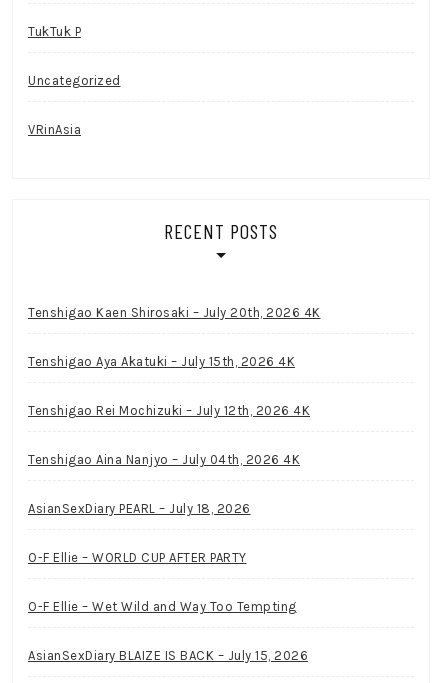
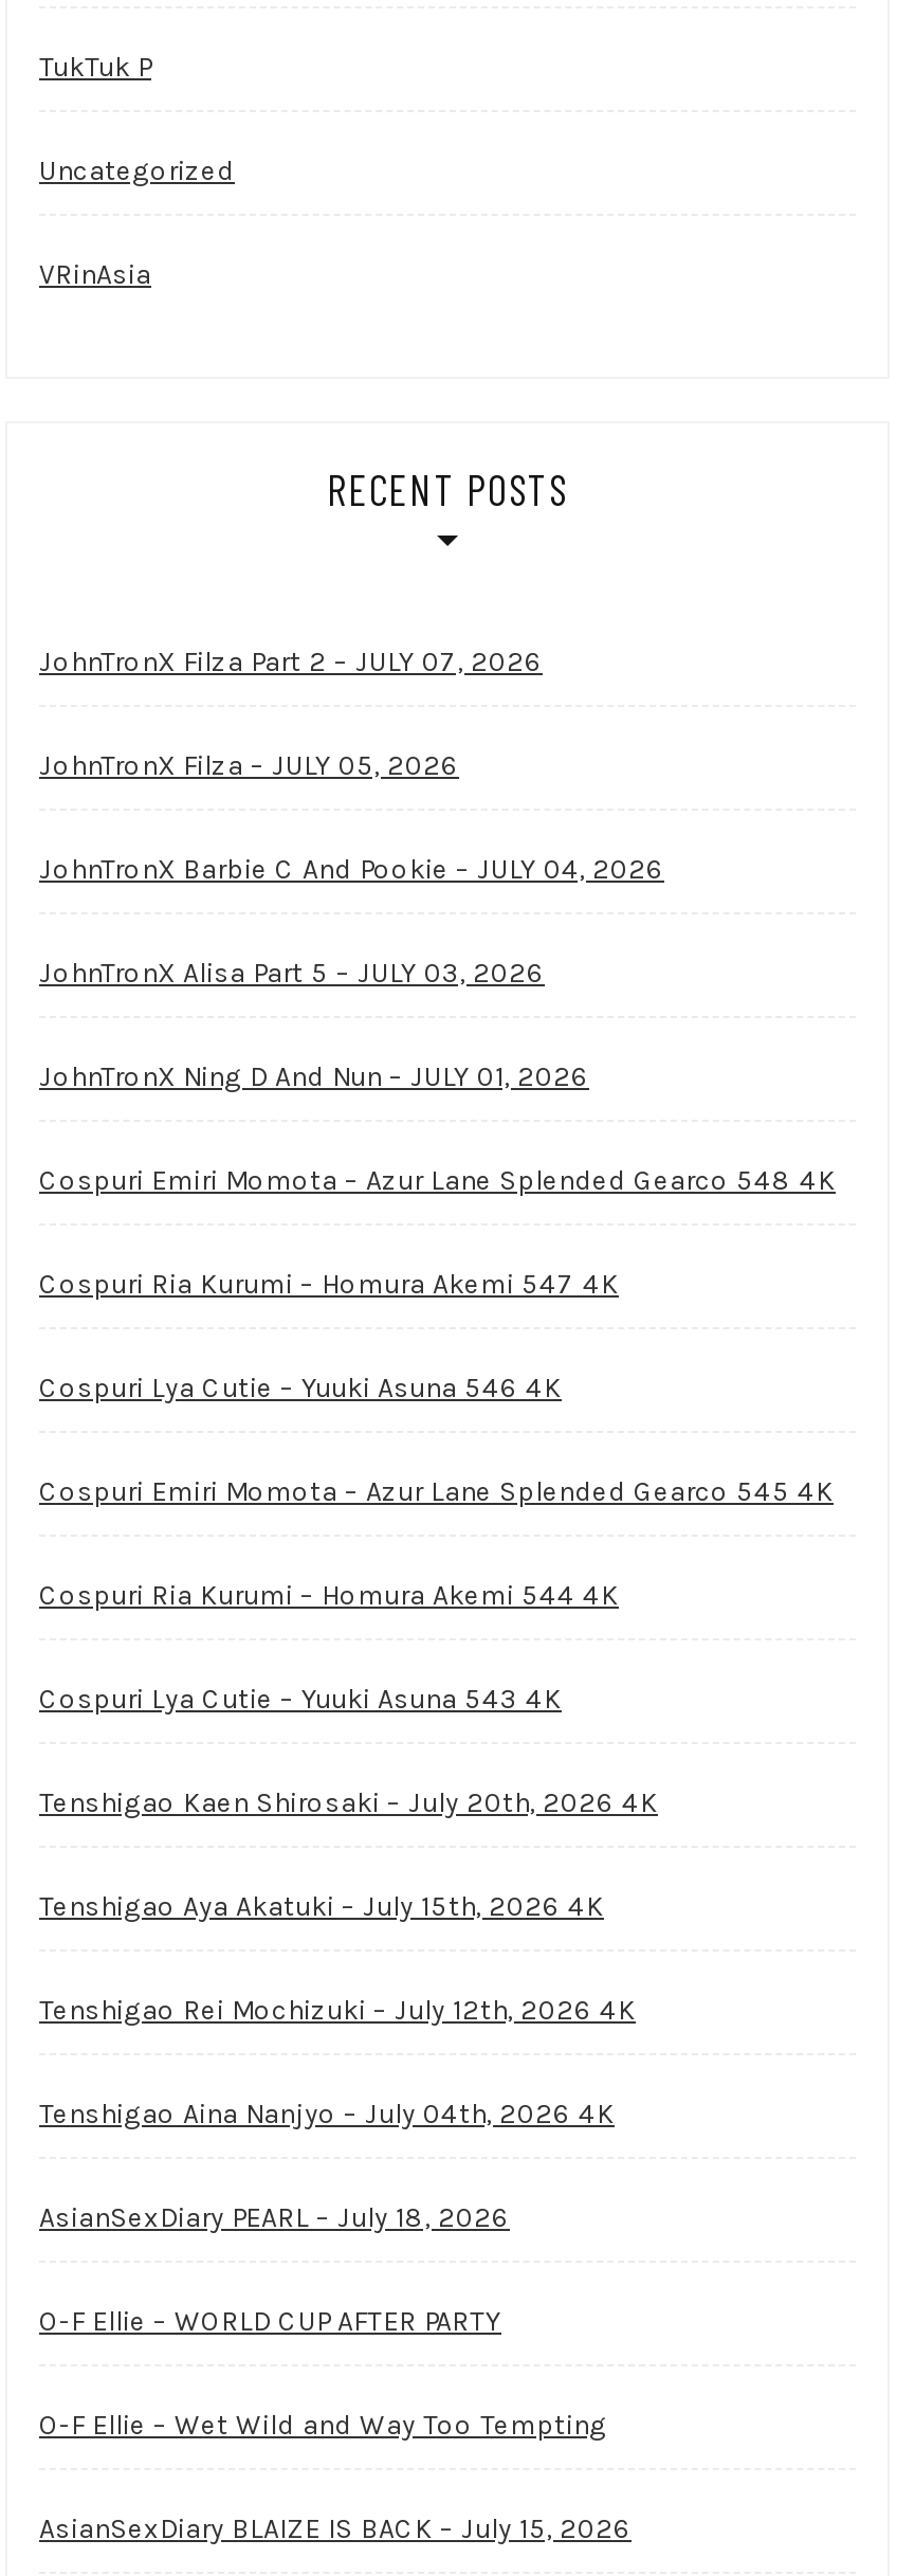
+ JohnTronX Filza Part 2 – JULY 07, 2026
+ JohnTronX Filza – JULY 05, 2026
+ JohnTronX Barbie C And Pookie – JULY 04, 2026
+ JohnTronX Alisa Part 5 – JULY 03, 2026
+ JohnTronX Ning D And Nun – JULY 01, 2026
+ Cospuri Emiri Momota – Azur Lane Splended Gearco 548 4K
+ Cospuri Ria Kurumi – Homura Akemi 547 4K
+ Cospuri Lya Cutie – Yuuki Asuna 546 4K
+ Cospuri Emiri Momota – Azur Lane Splended Gearco 545 4K
+ Cospuri Ria Kurumi – Homura Akemi 544 4K
+ Cospuri Lya Cutie – Yuuki Asuna 543 4K
